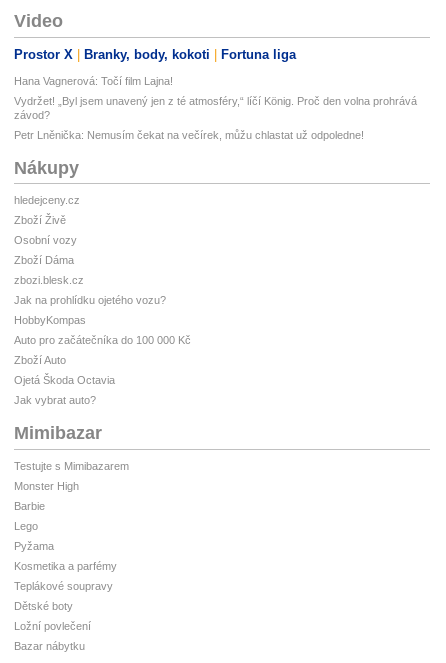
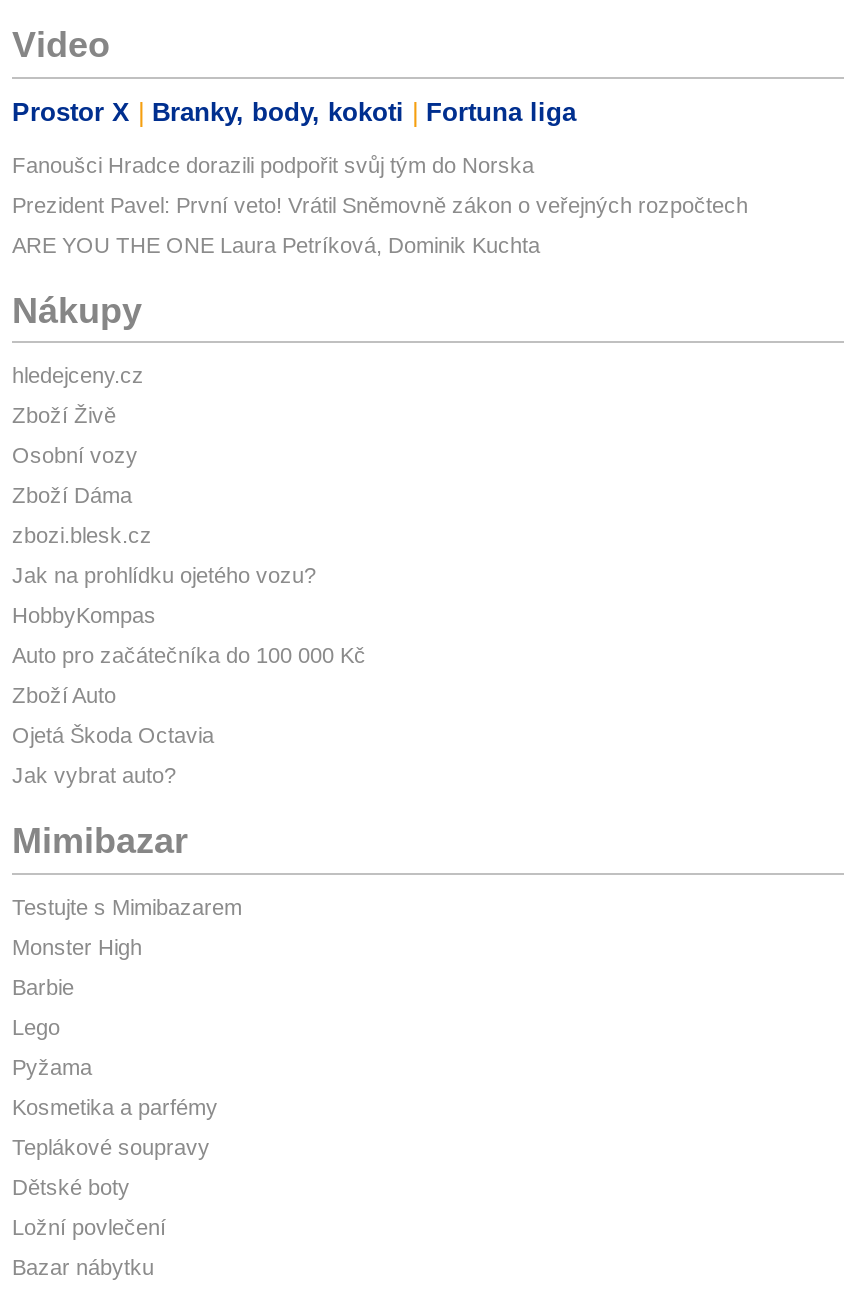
- Hana Vagnerová: Točí film Lajna!
+ Fanoušci Hradce dorazili podpořit svůj tým do Norska

- Vydržet! „Byl jsem unavený jen z té atmosféry,“ líčí König. Proč den volna prohrává
- závod?
+ Prezident Pavel: První veto! Vrátil Sněmovně zákon o veřejných rozpočtech

- Petr Lněnička: Nemusím čekat na večírek, můžu chlastat už odpoledne!
+ ARE YOU THE ONE Laura Petríková, Dominik Kuchta
